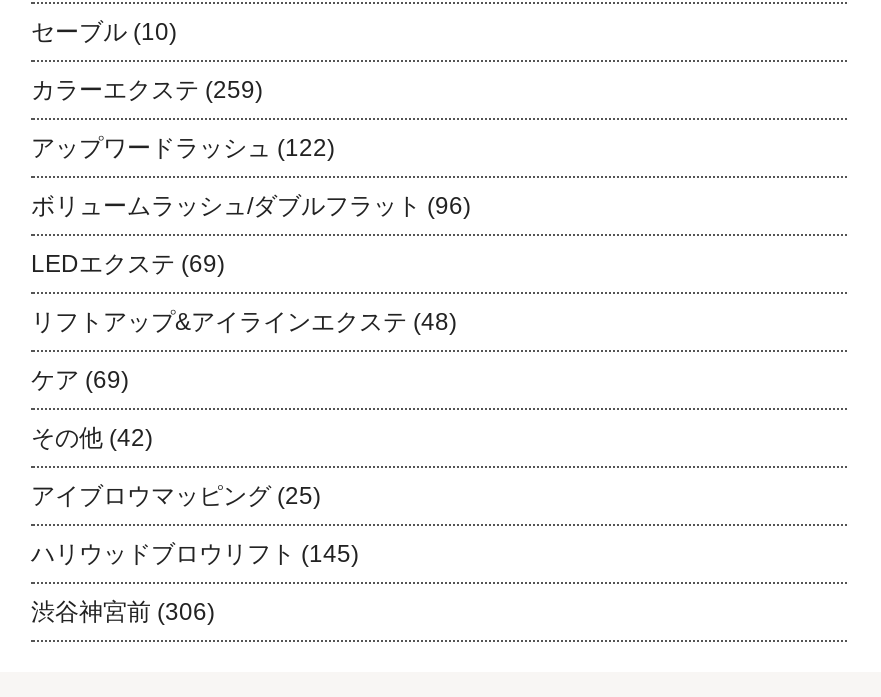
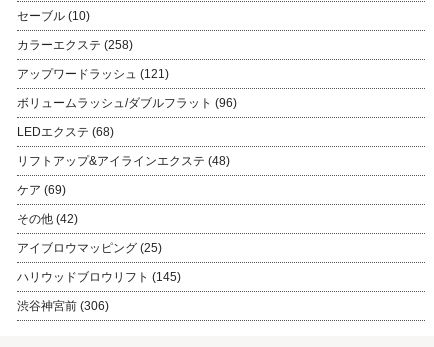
- カラーエクステ(259)
+ カラーエクステ(258)

- アップワードラッシュ(122)
+ アップワードラッシュ(121)

- LEDエクステ(69)
+ LEDエクステ(68)
